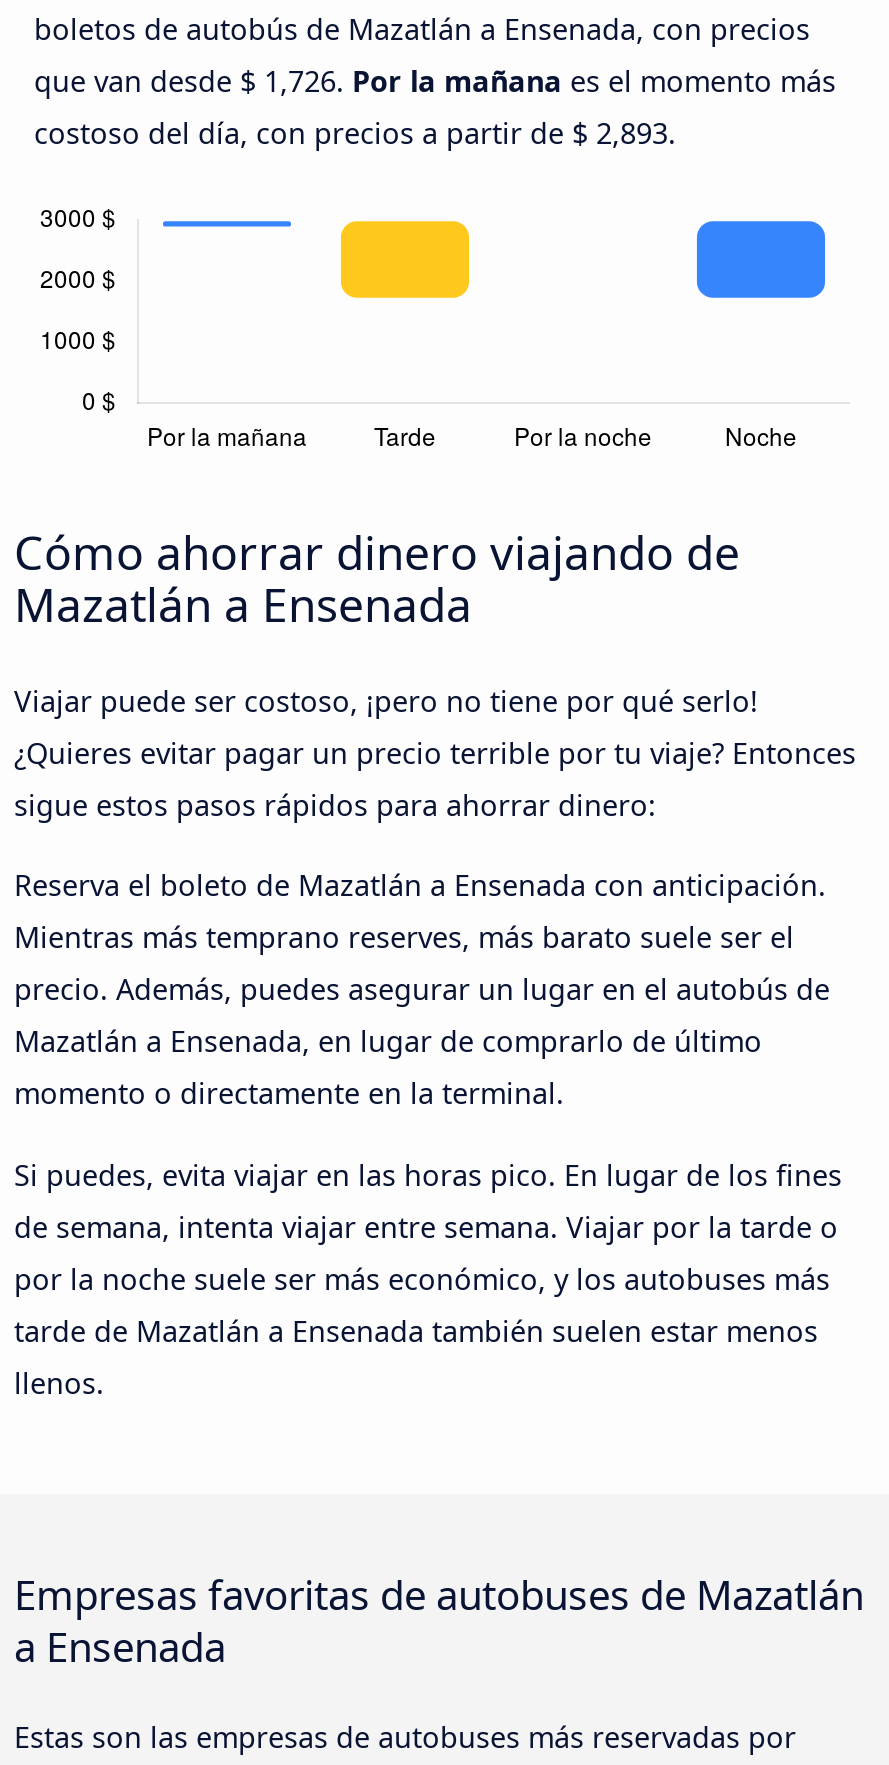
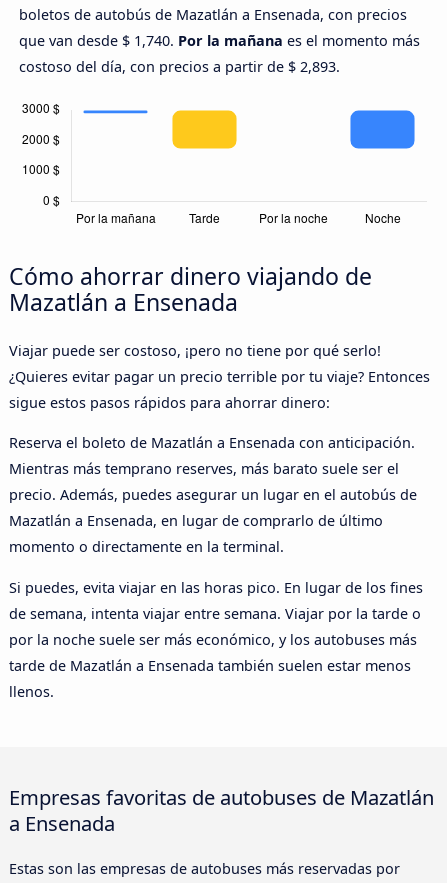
- que van desde $ 1,726. Por la mañana es el momento más
+ que van desde $ 1,740. Por la mañana es el momento más
